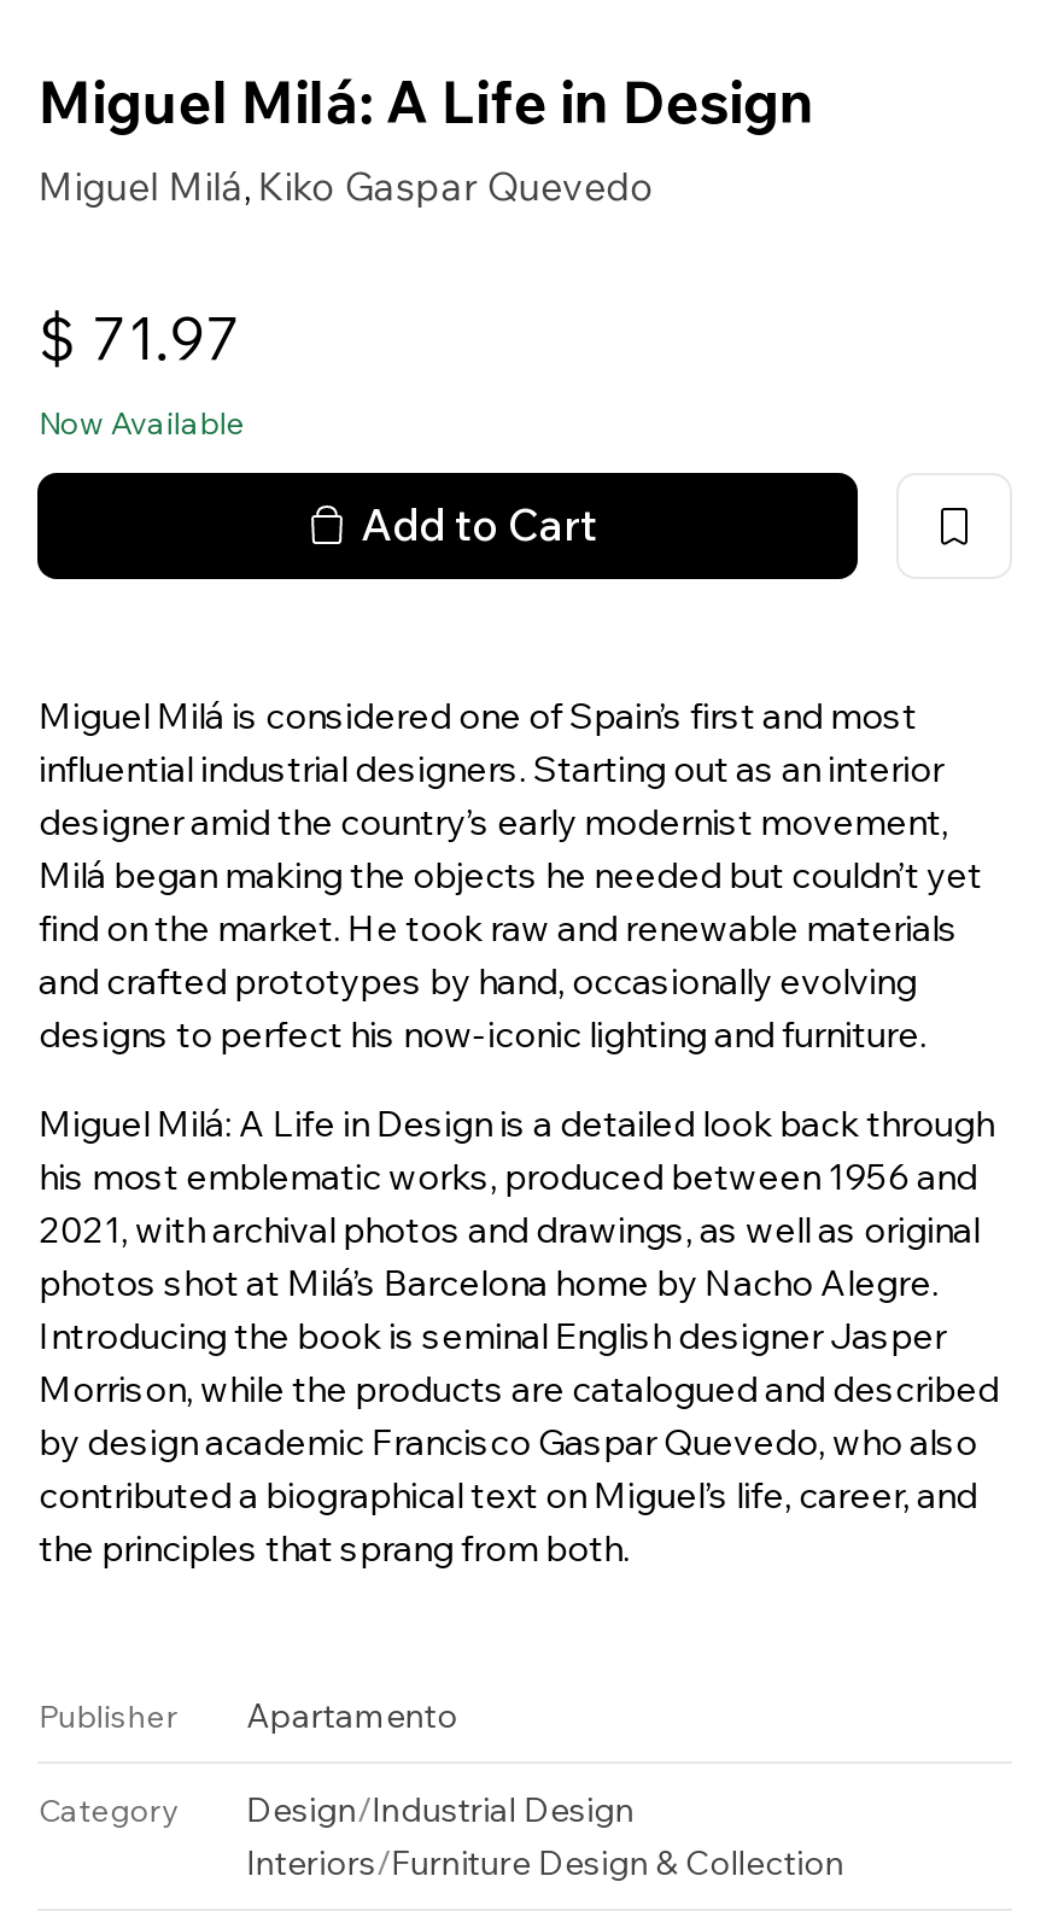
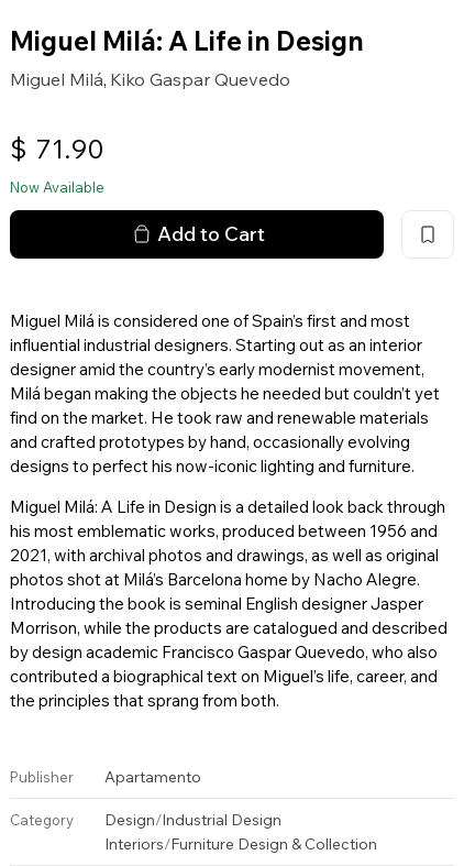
- $ 71.97
+ $ 71.90
